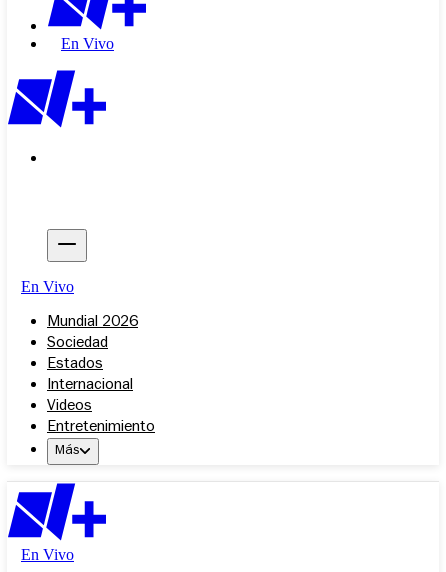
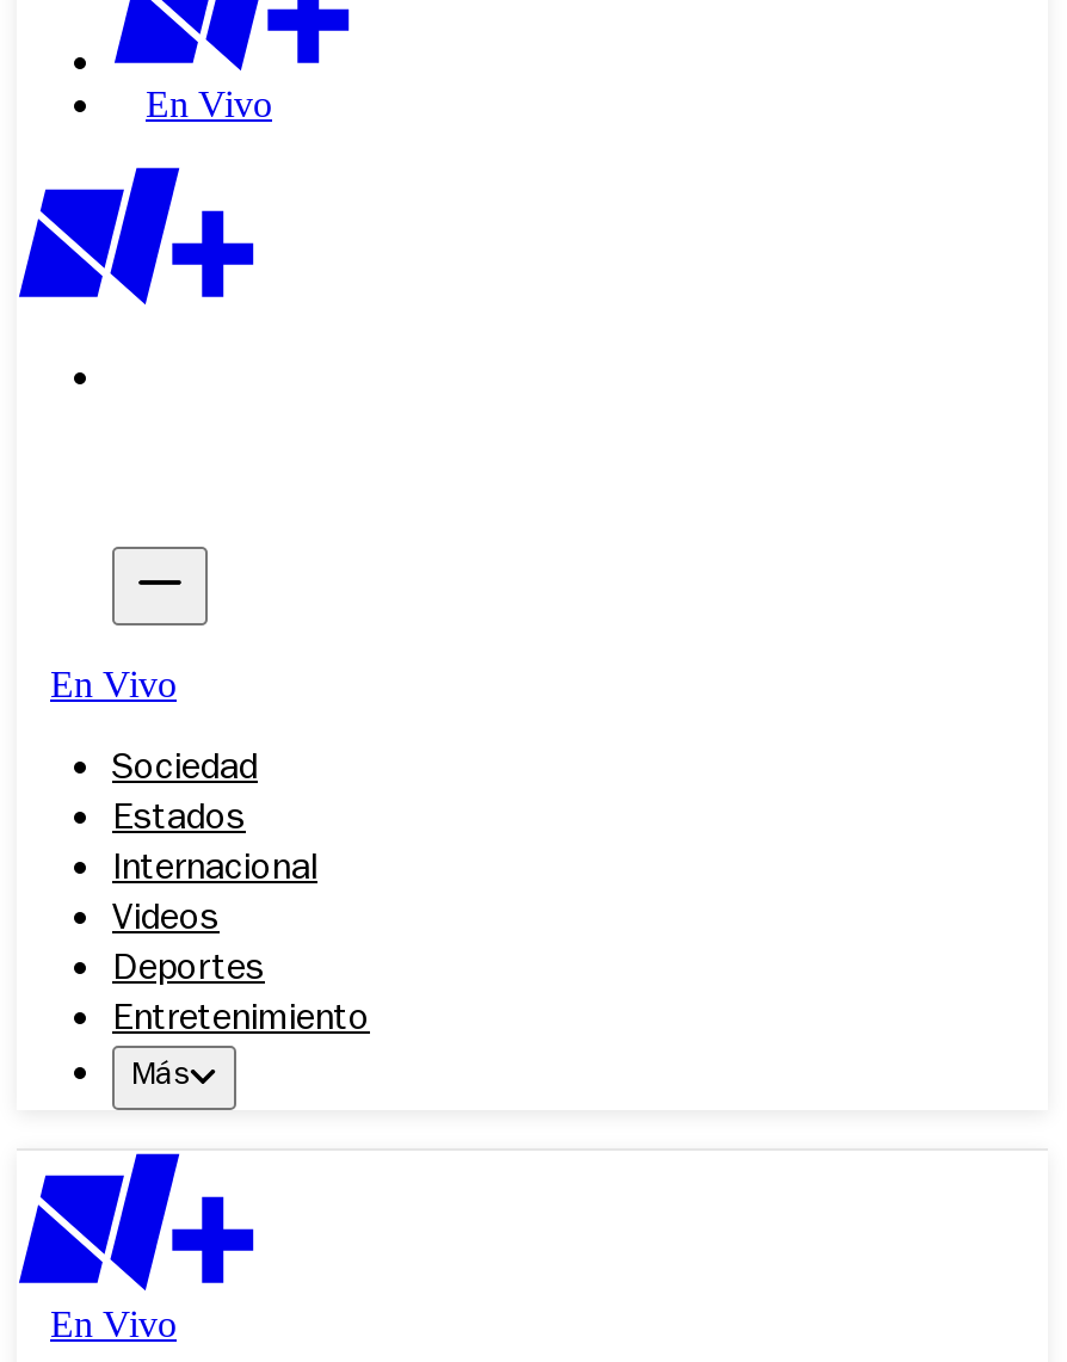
- Mundial 2026

moved up: Sociedad | Estados | Internacional | Videos

+ Deportes
